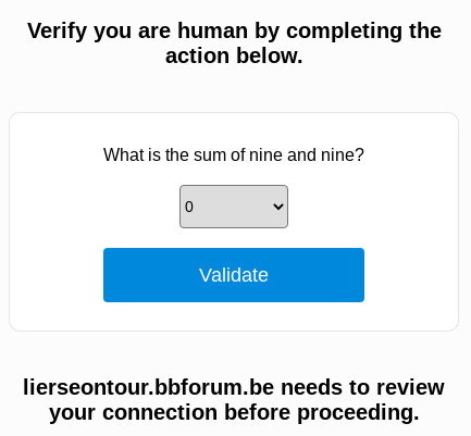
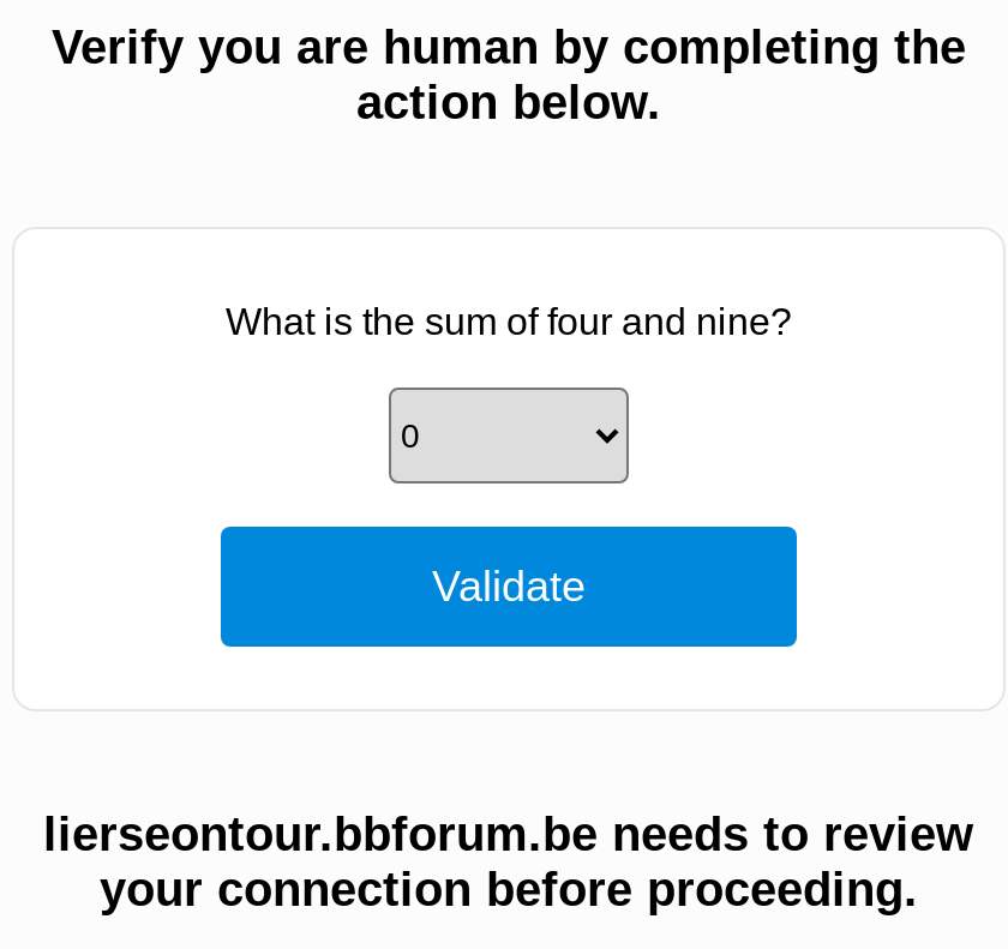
- What is the sum of nine and nine?
+ What is the sum of four and nine?
